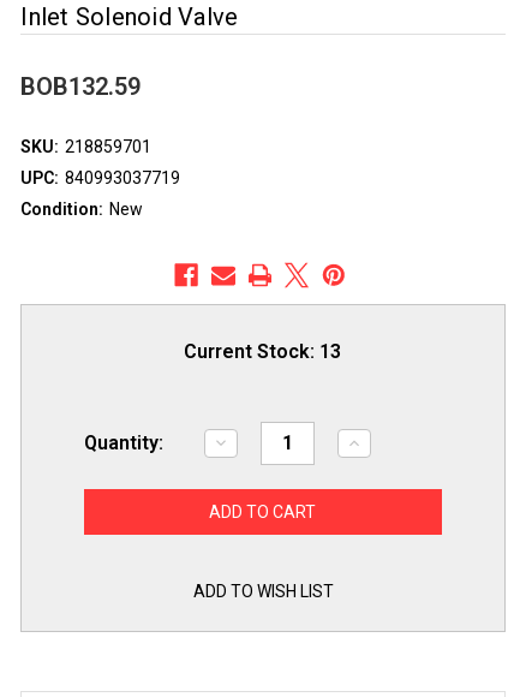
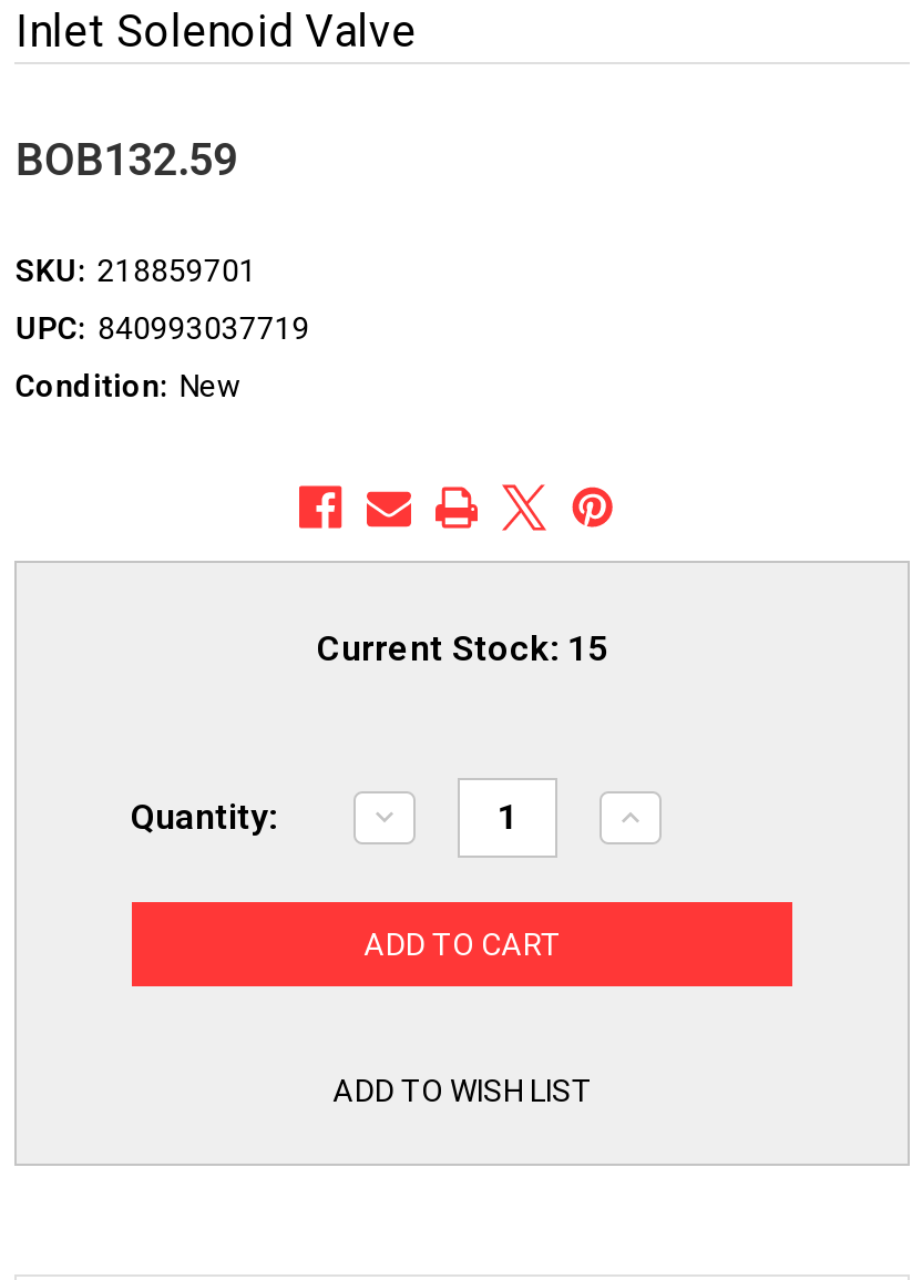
- Current Stock: 13
+ Current Stock: 15
